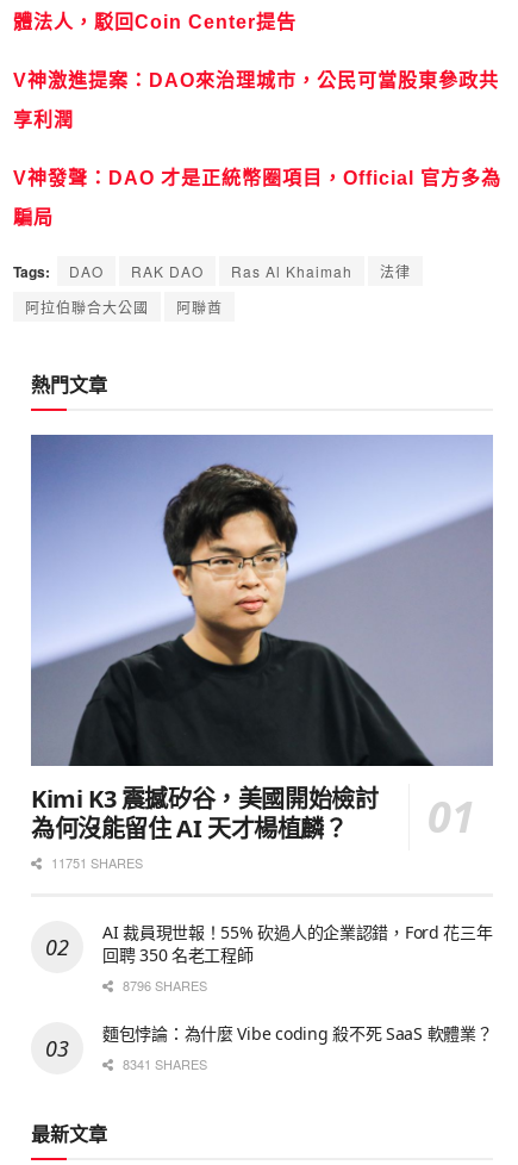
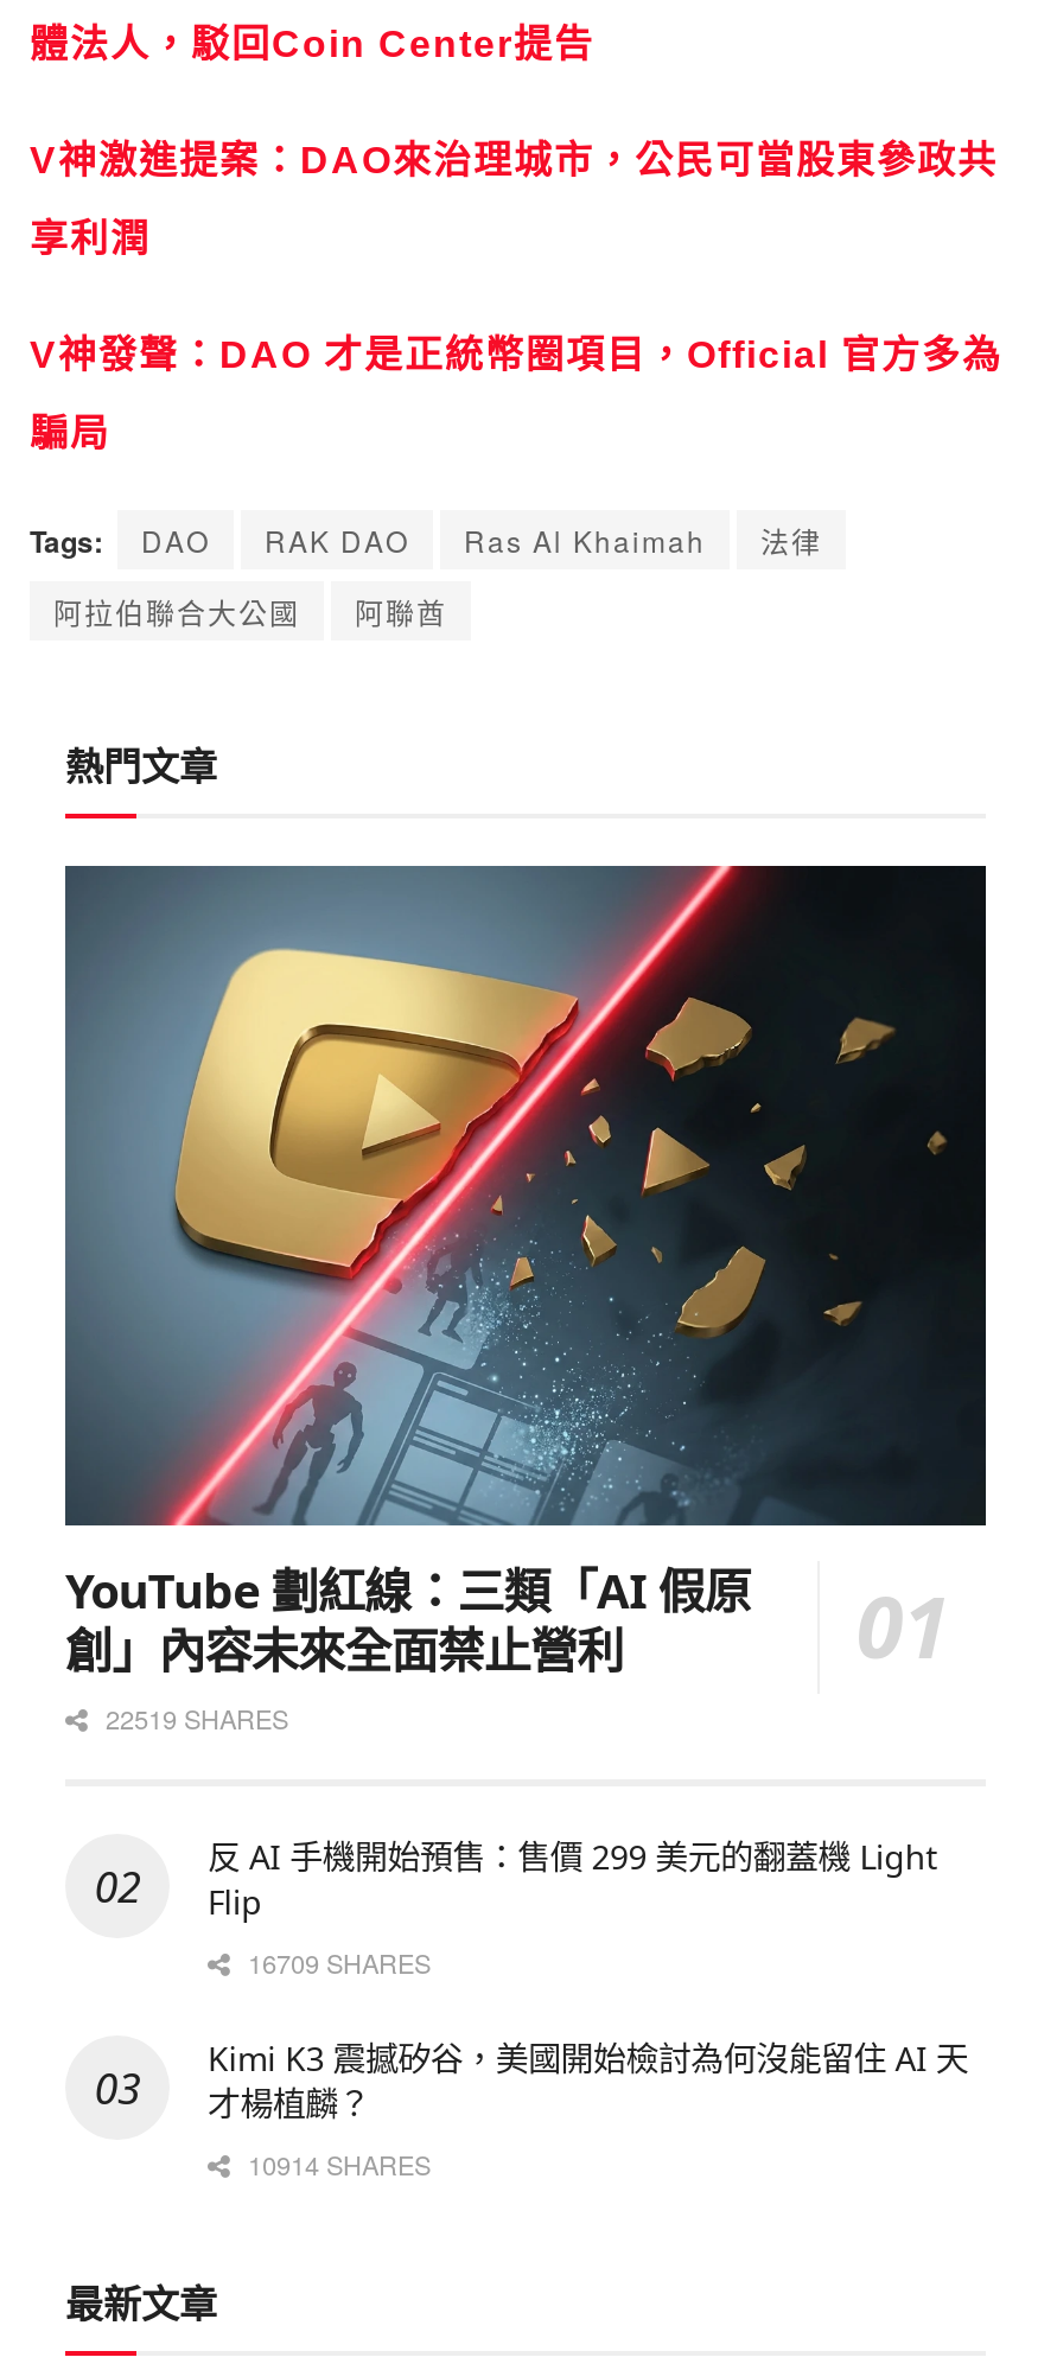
- [image]
- Kimi K3 震撼矽谷，美國開始檢討
- 為何沒能留住 AI 天才楊植麟？
- 11751 SHARES
+ [image]
+ YouTube 劃紅線：三類「AI 假原
+ 創」內容未來全面禁止營利
+ 22519 SHARES

- AI 裁員現世報！55% 砍過人的企業認錯，Ford 花三年
- 回聘 350 名老工程師
- 8796 SHARES
+ 反 AI 手機開始預售：售價 299 美元的翻蓋機 Light
+ Flip
+ 16709 SHARES

- 麵包悖論：為什麼 Vibe coding 殺不死 SaaS 軟體業？
- 8341 SHARES
+ Kimi K3 震撼矽谷，美國開始檢討為何沒能留住 AI 天
+ 才楊植麟？
+ 10914 SHARES
